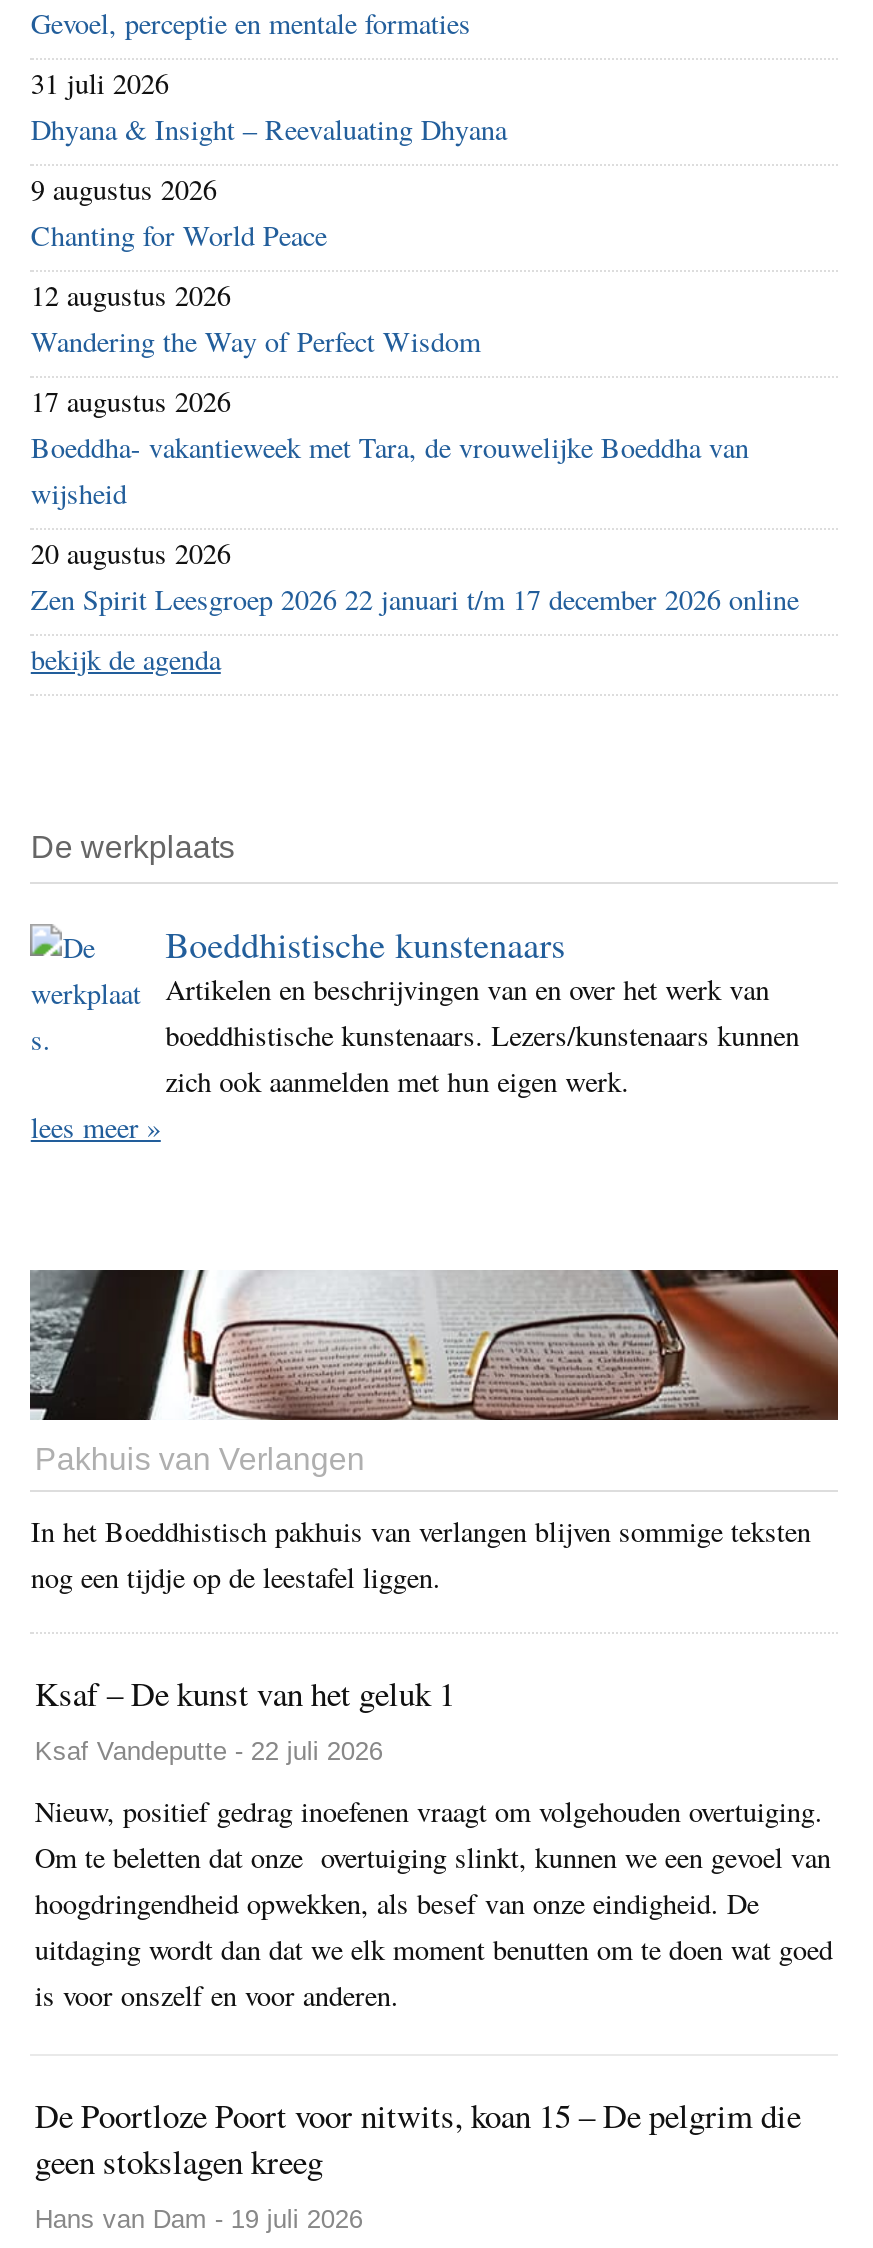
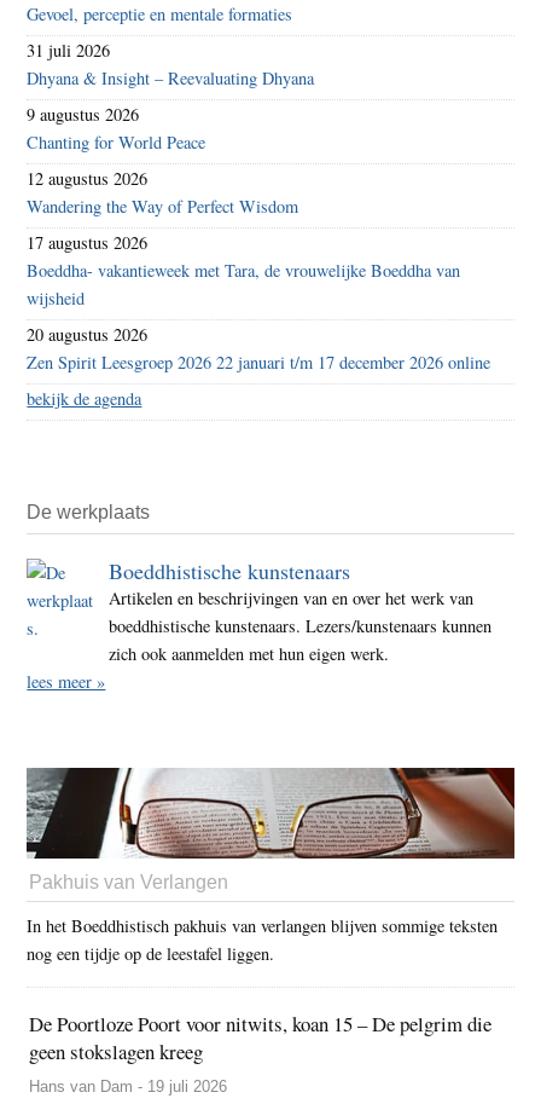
- Ksaf – De kunst van het geluk 1
- Ksaf Vandeputte - 22 juli 2026
- Nieuw, positief gedrag inoefenen vraagt om volgehouden overtuiging.
- Om te beletten dat onze overtuiging slinkt, kunnen we een gevoel van
- hoogdringendheid opwekken, als besef van onze eindigheid. De
- uitdaging wordt dan dat we elk moment benutten om te doen wat goed
- is voor onszelf en voor anderen.
